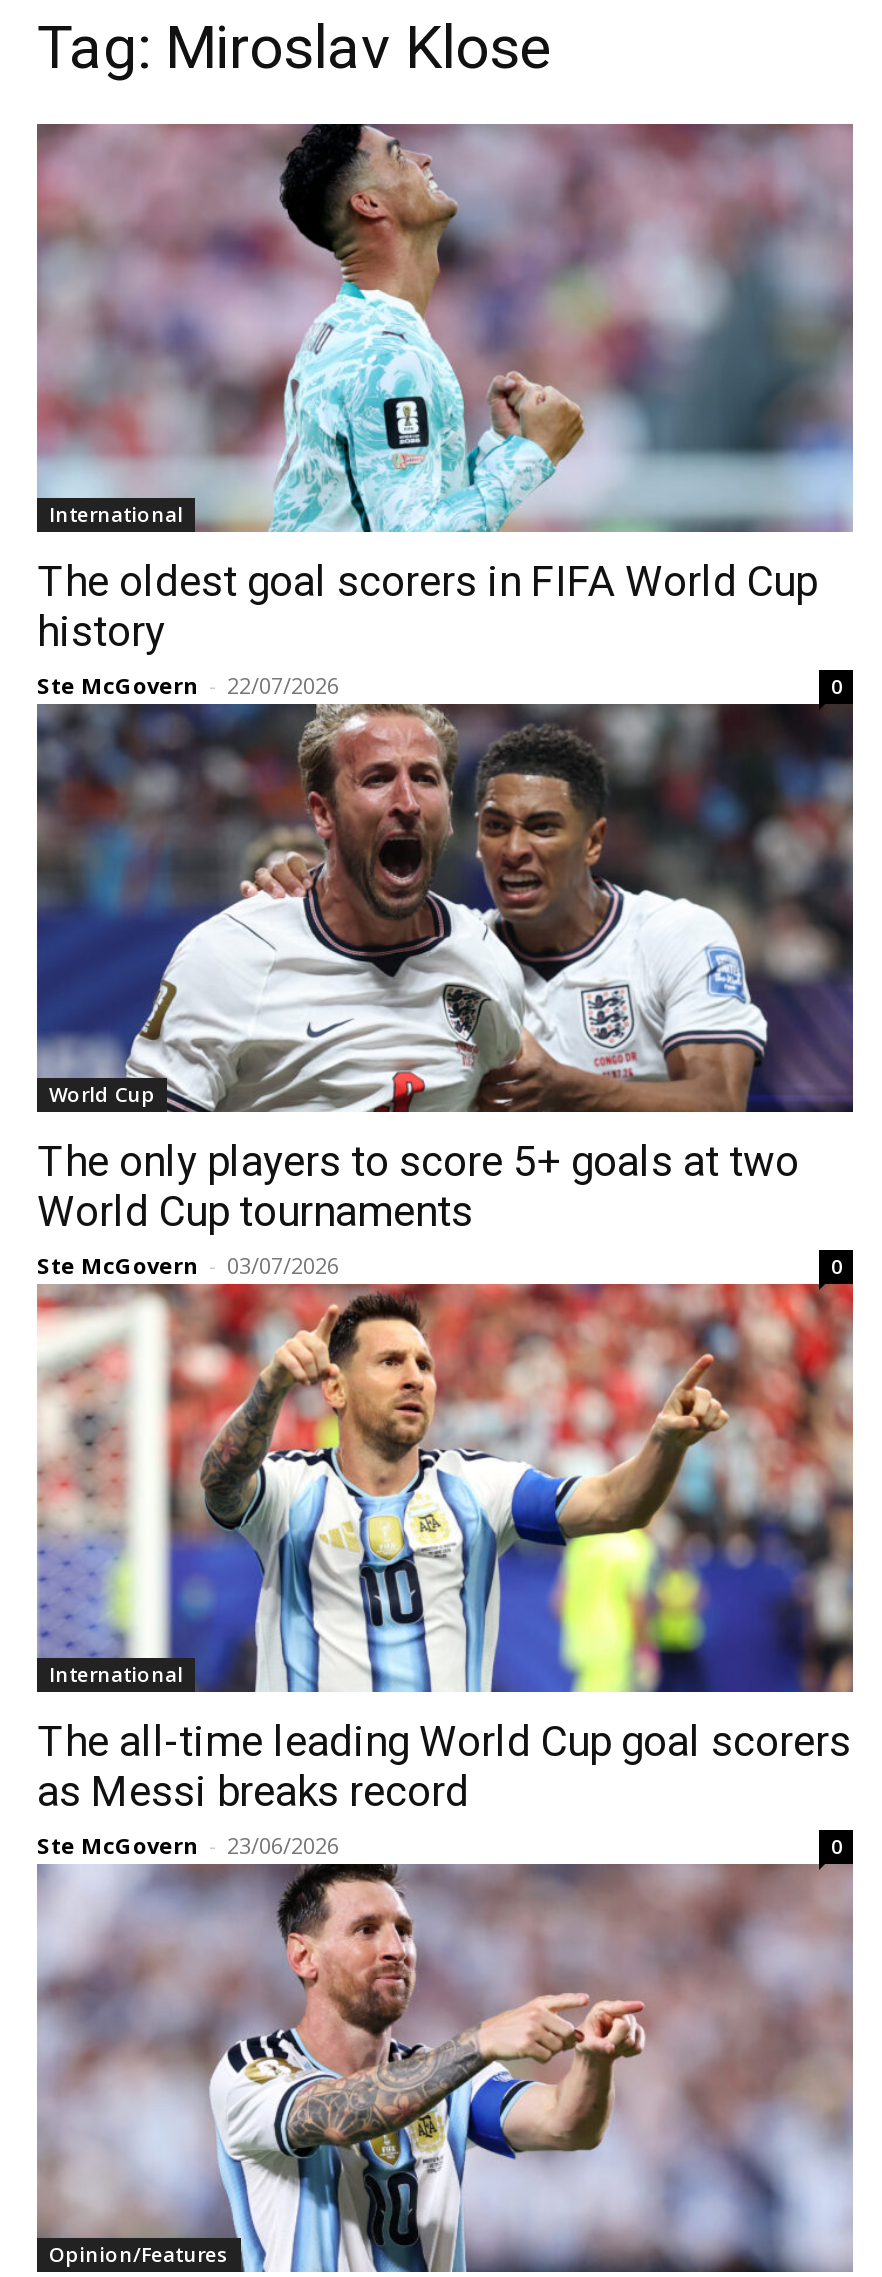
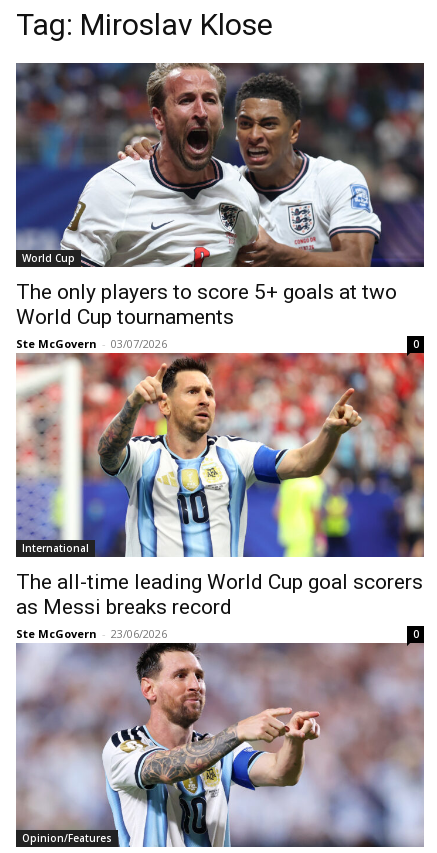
- [image]
- International
- The oldest goal scorers in FIFA World Cup
- history
- Ste McGovern - 22/07/2026
- 0
